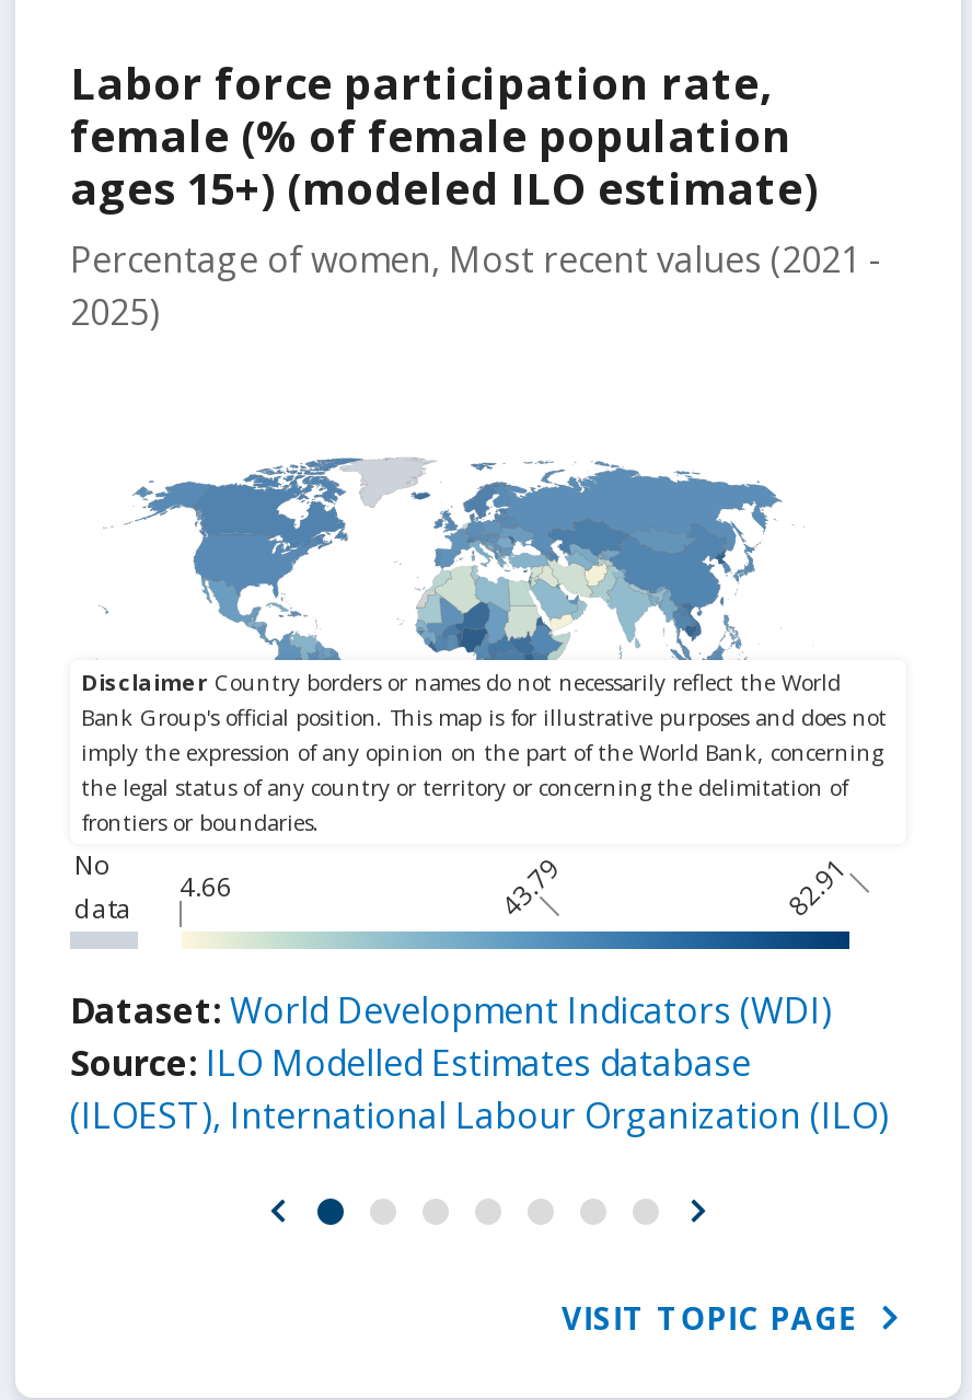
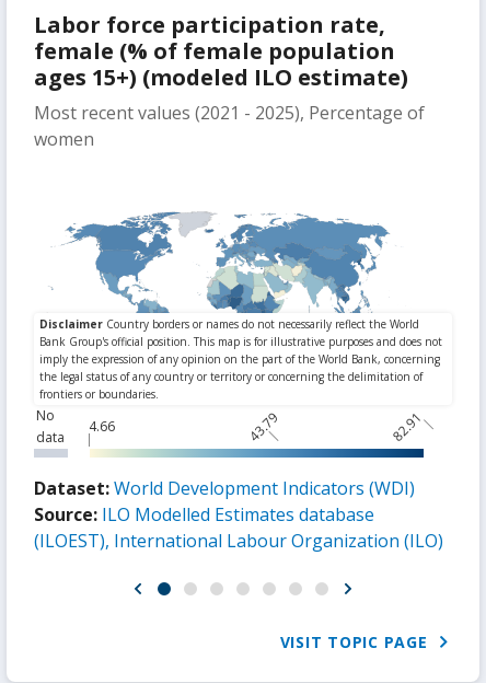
- Percentage of women, Most recent values (2021 -
- 2025)
+ Most recent values (2021 - 2025), Percentage of
+ women
